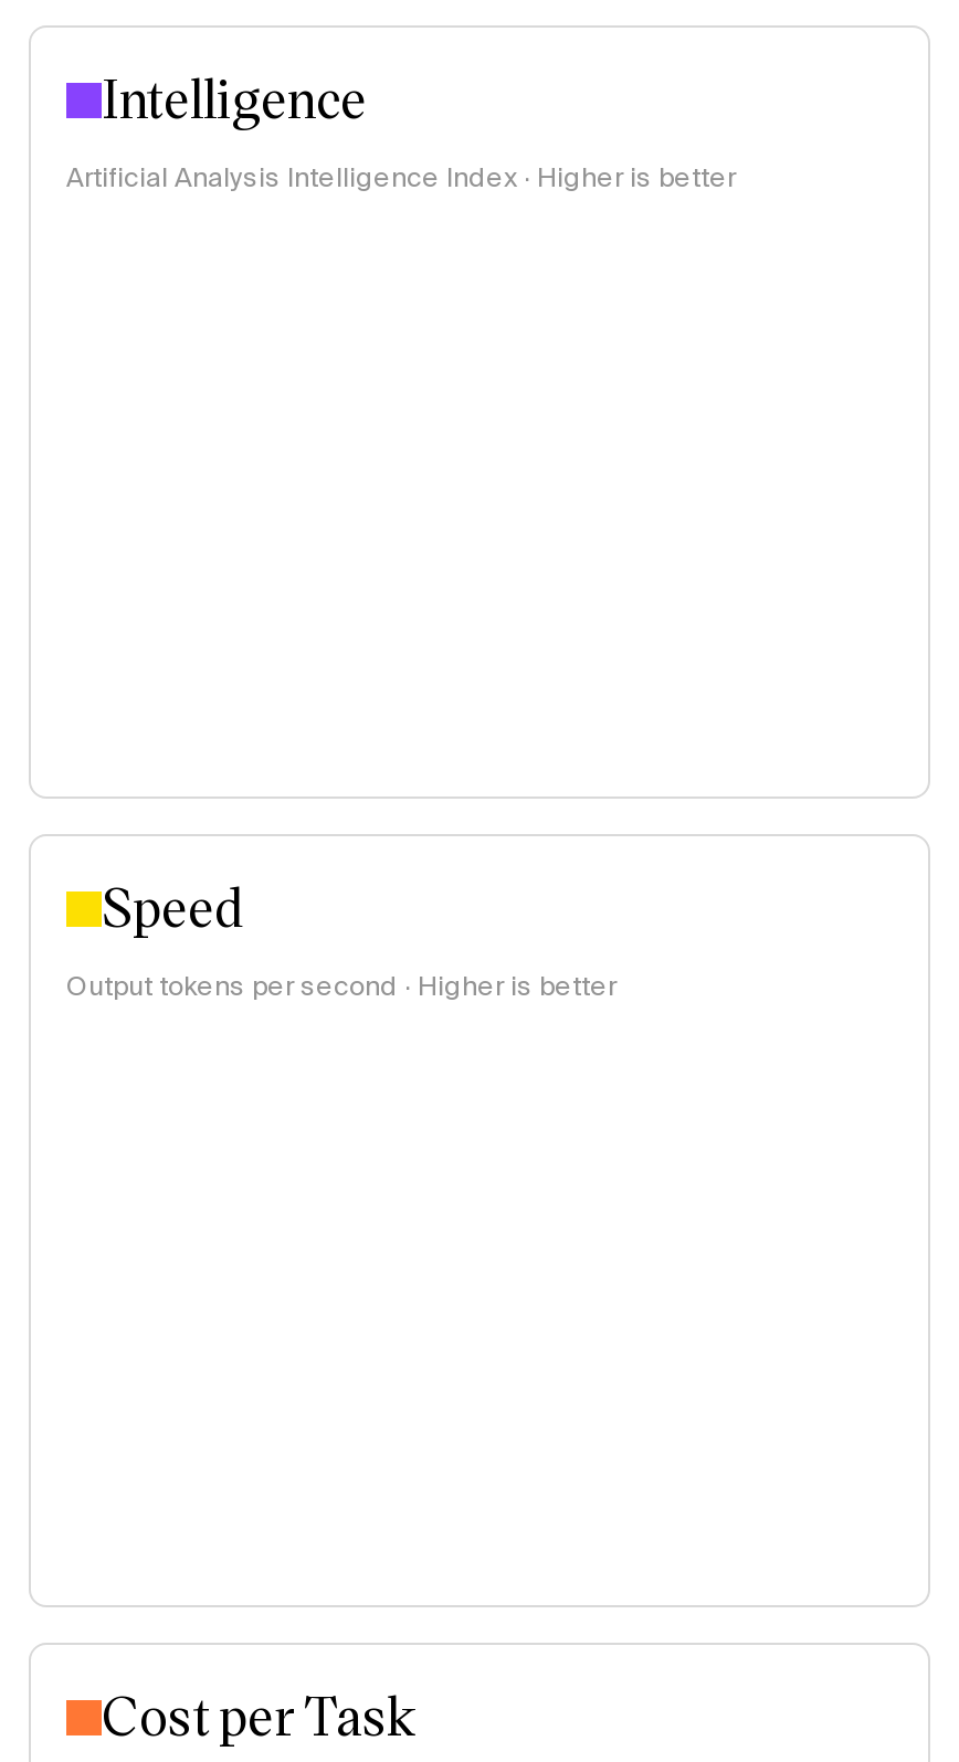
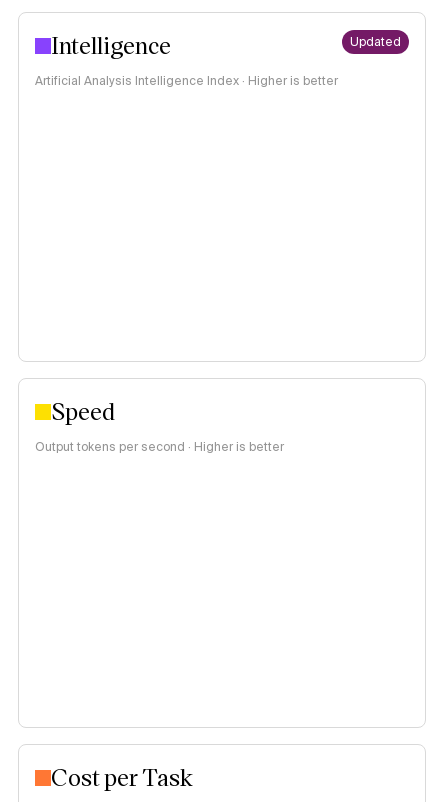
+ Updated
